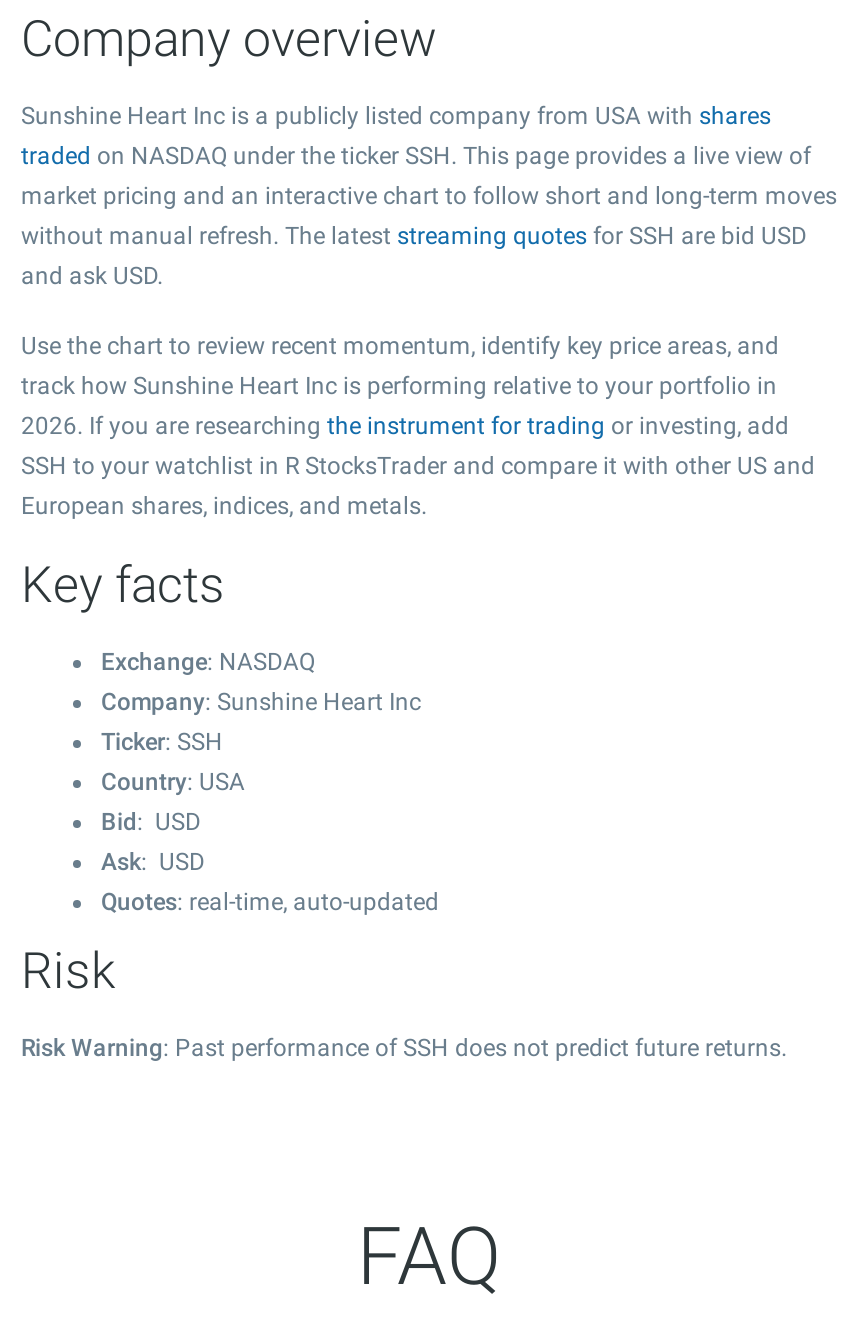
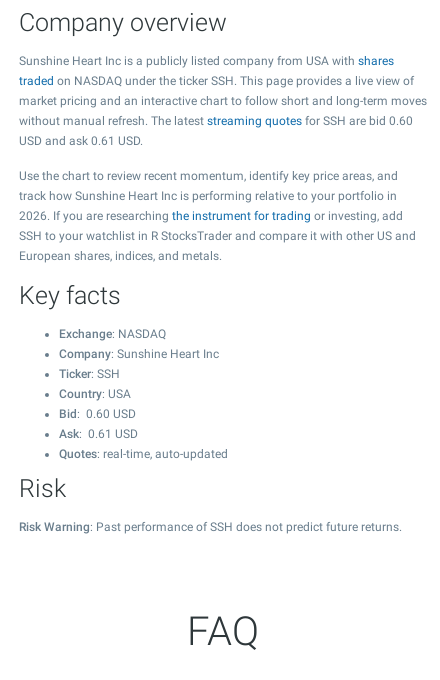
- without manual refresh. The latest streaming quotes for SSH are bid USD
- and ask USD.
+ without manual refresh. The latest streaming quotes for SSH are bid 0.60
+ USD and ask 0.61 USD.

- Bid: USD
- Ask: USD
+ Bid: 0.60 USD
+ Ask: 0.61 USD
